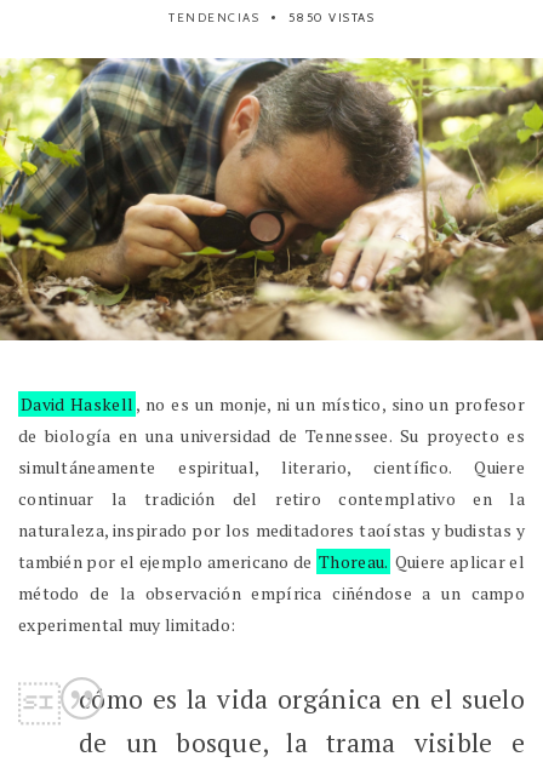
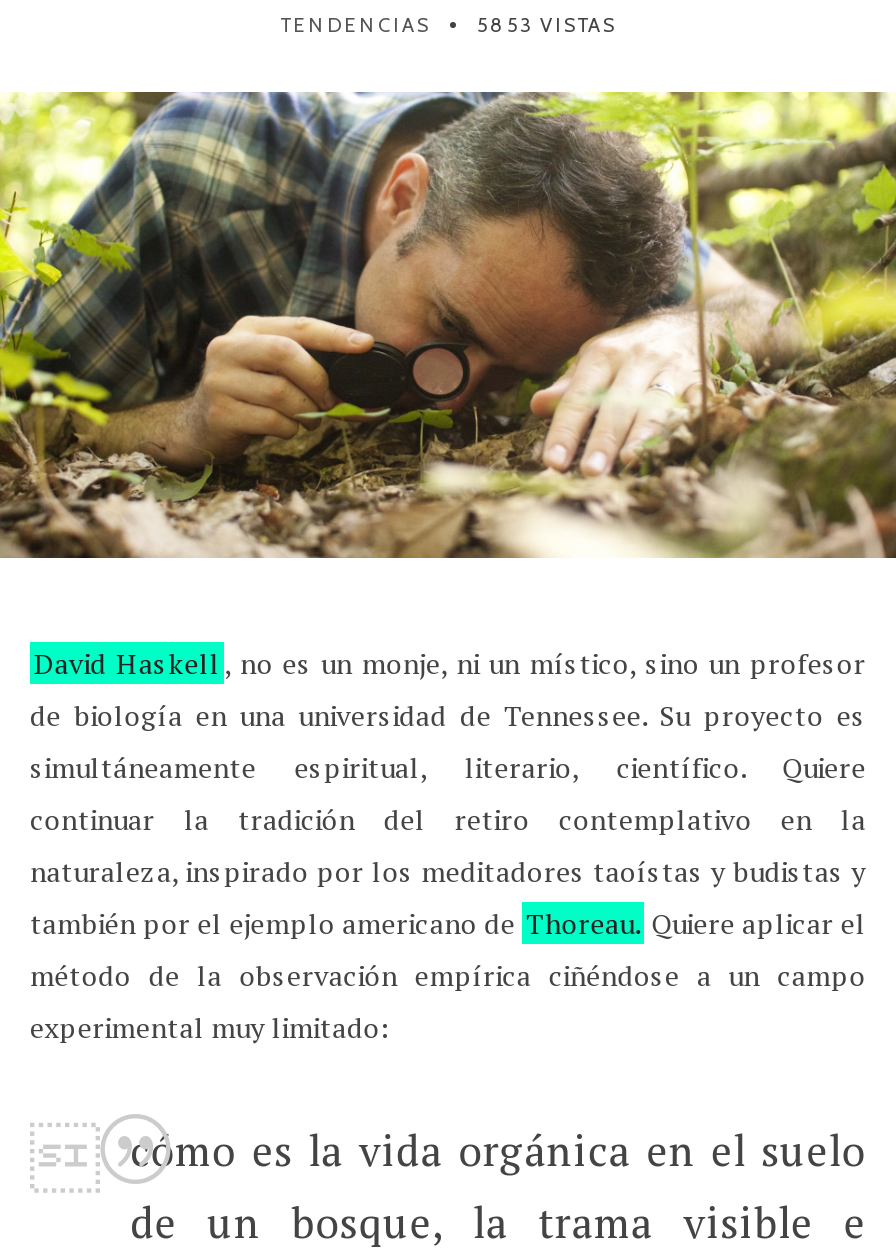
- TENDENCIAS 5850 VISTAS
+ TENDENCIAS 5853 VISTAS
